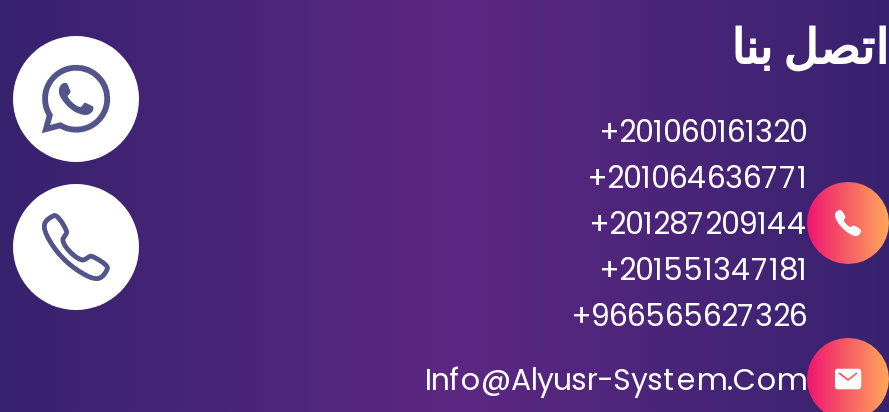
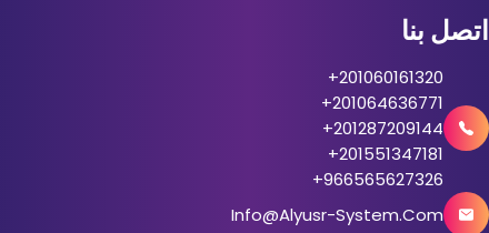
- [image]

- [image]
